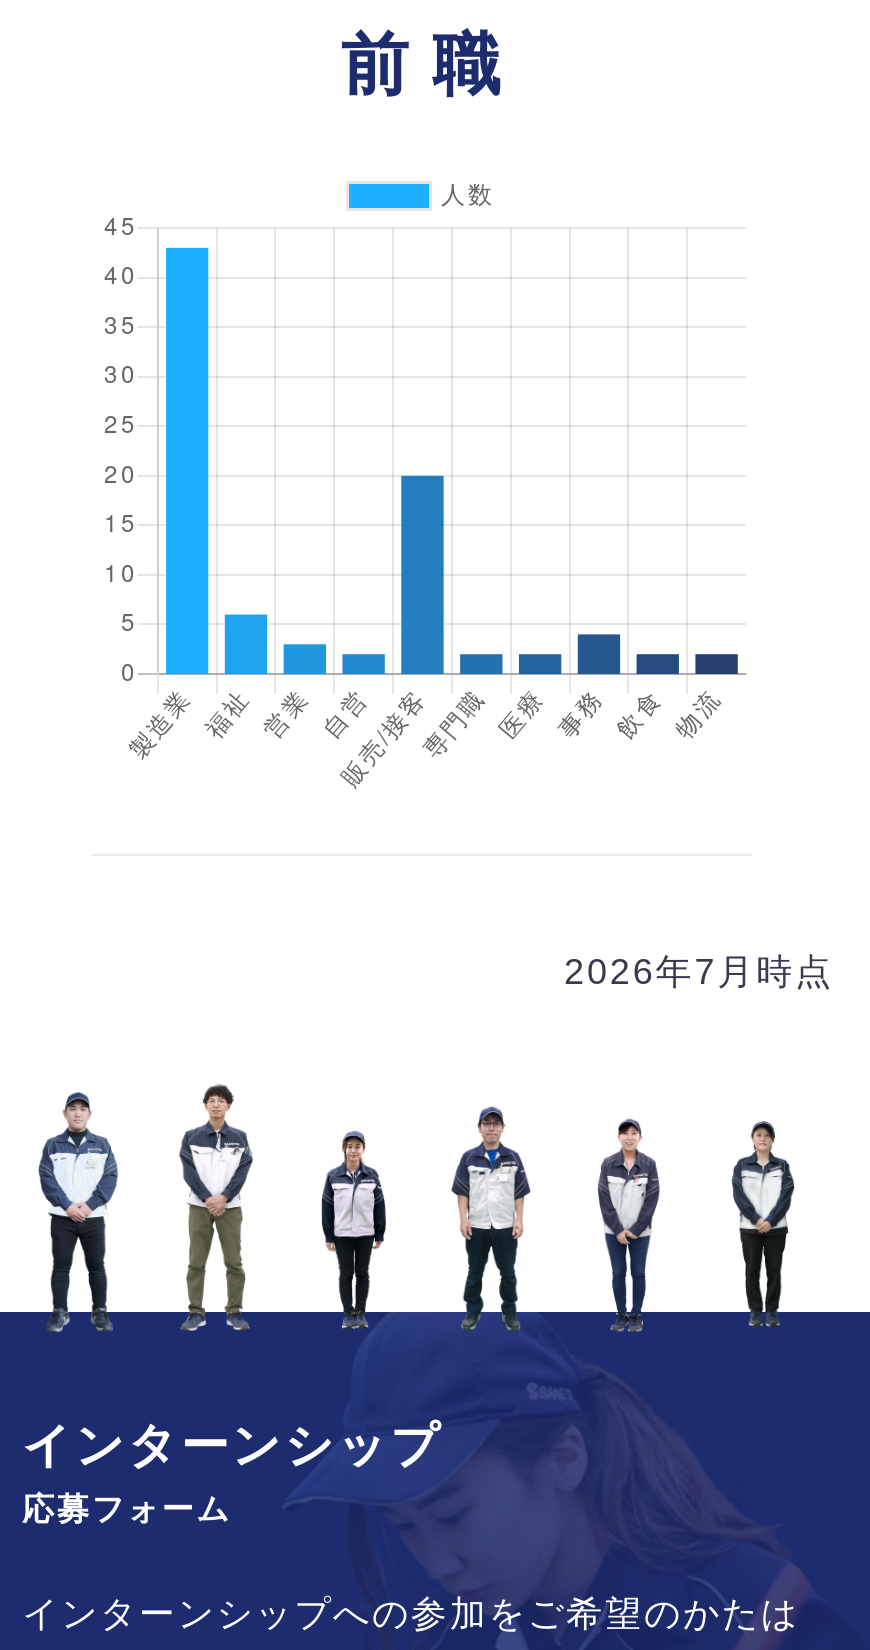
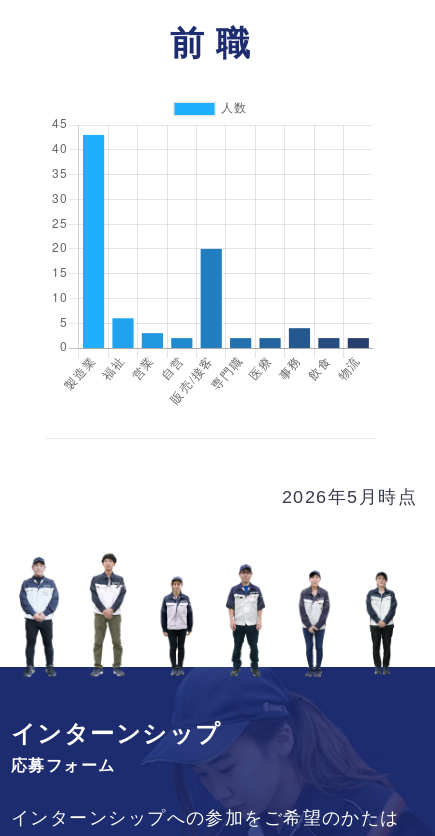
- 2026年7月時点
+ 2026年5月時点
